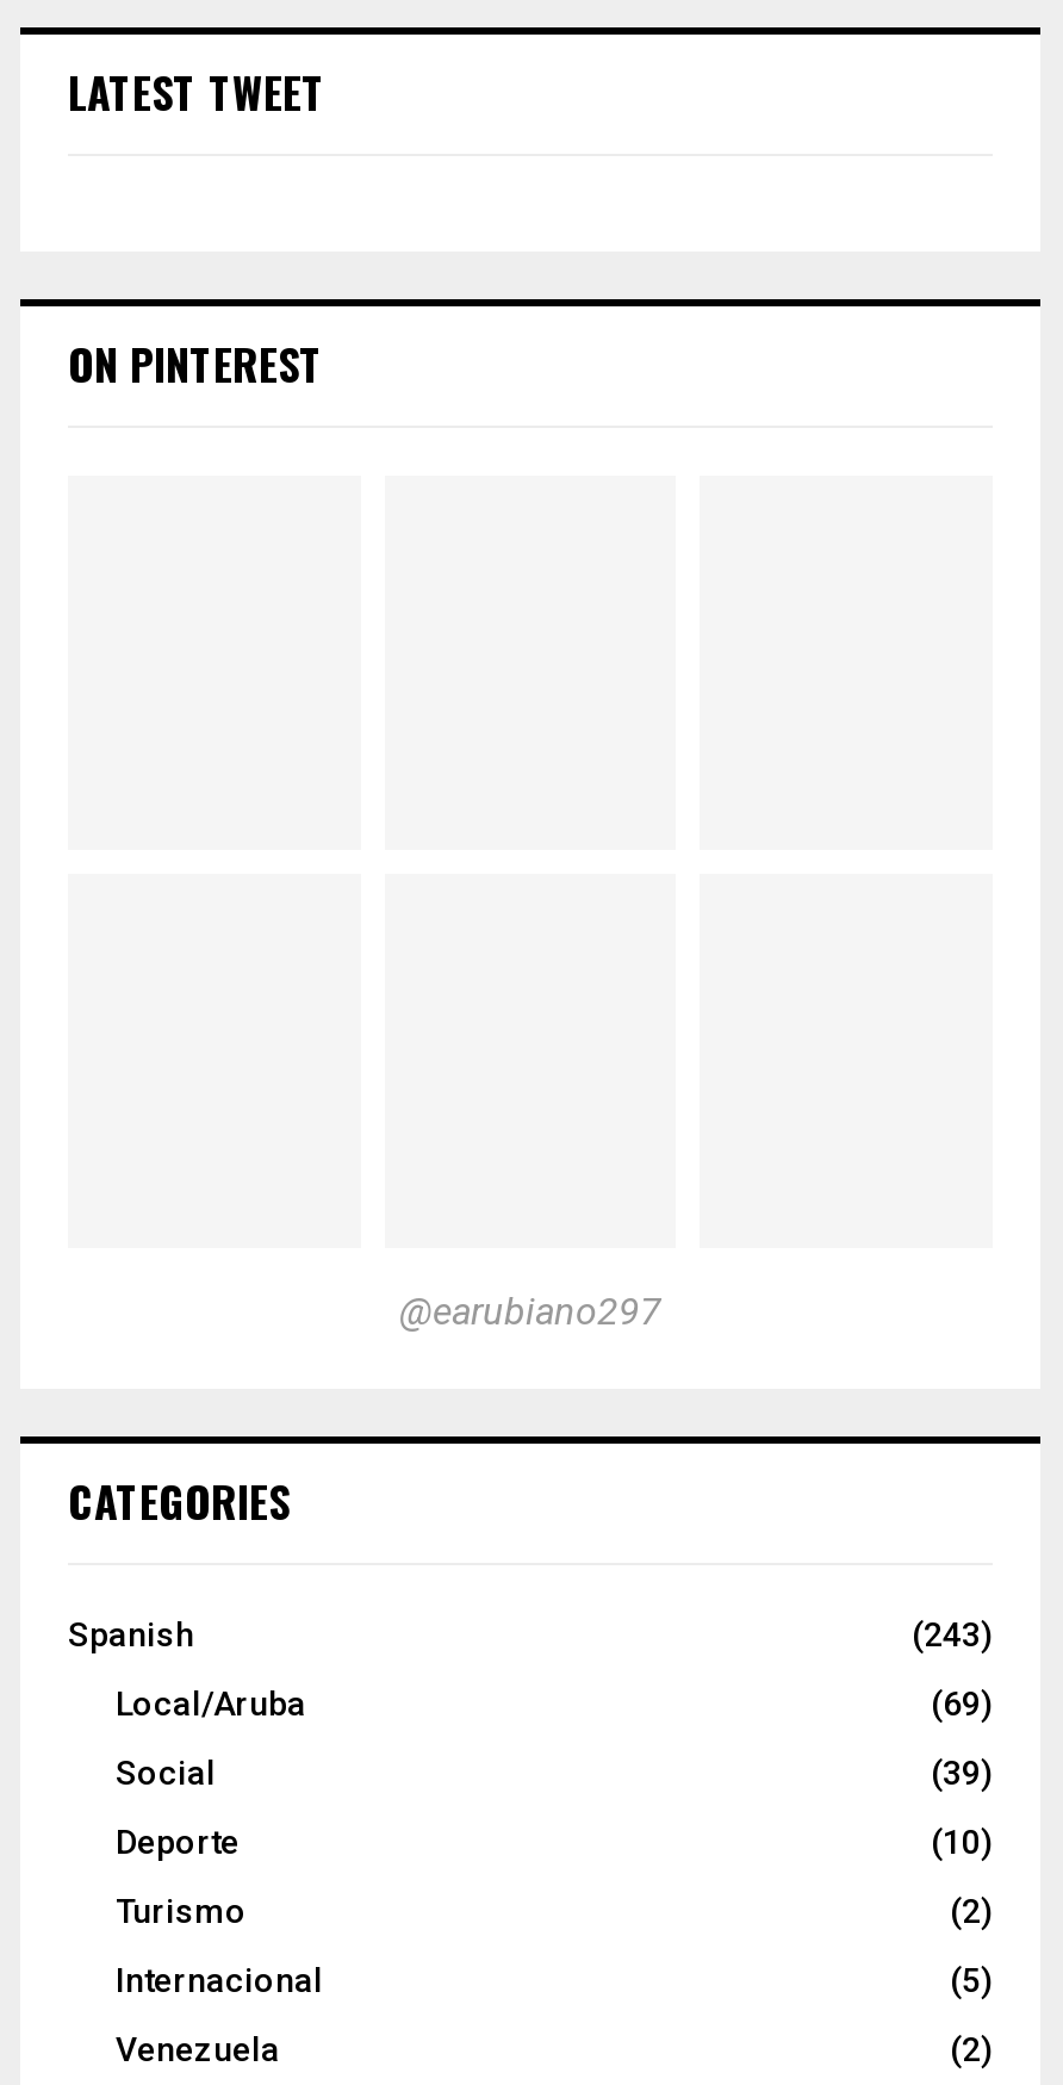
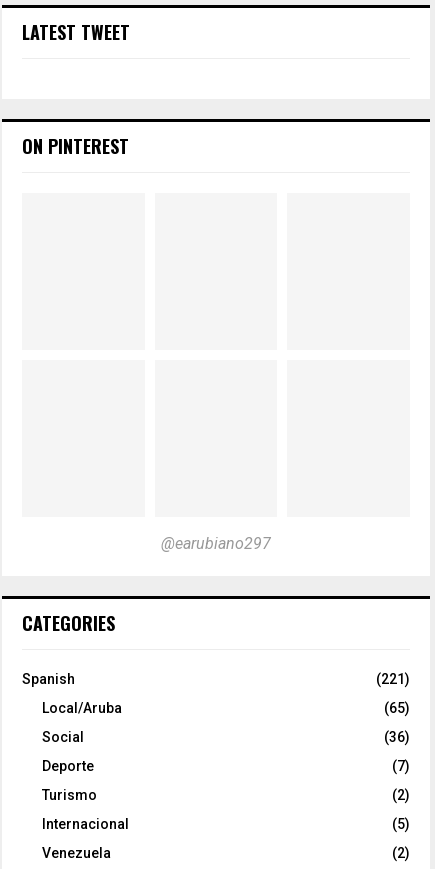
- (243)
+ (221)

- (69)
+ (65)

- (39)
+ (36)

- (10)
+ (7)
